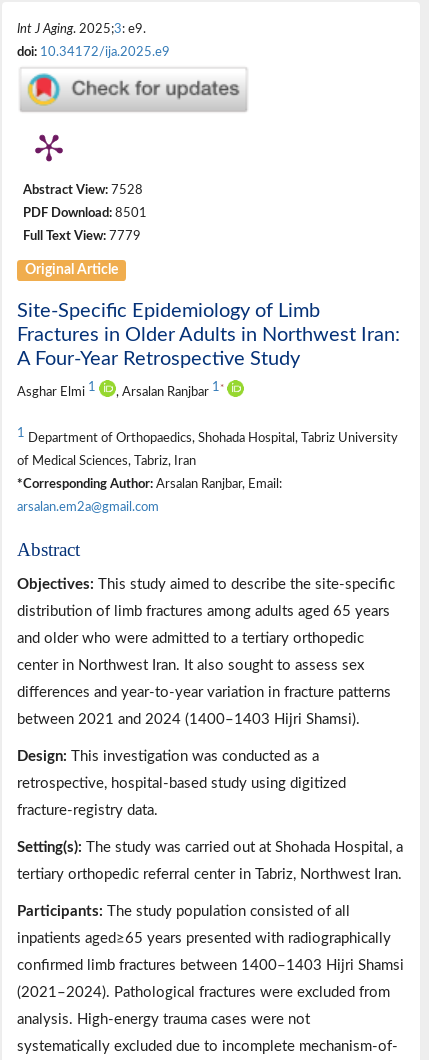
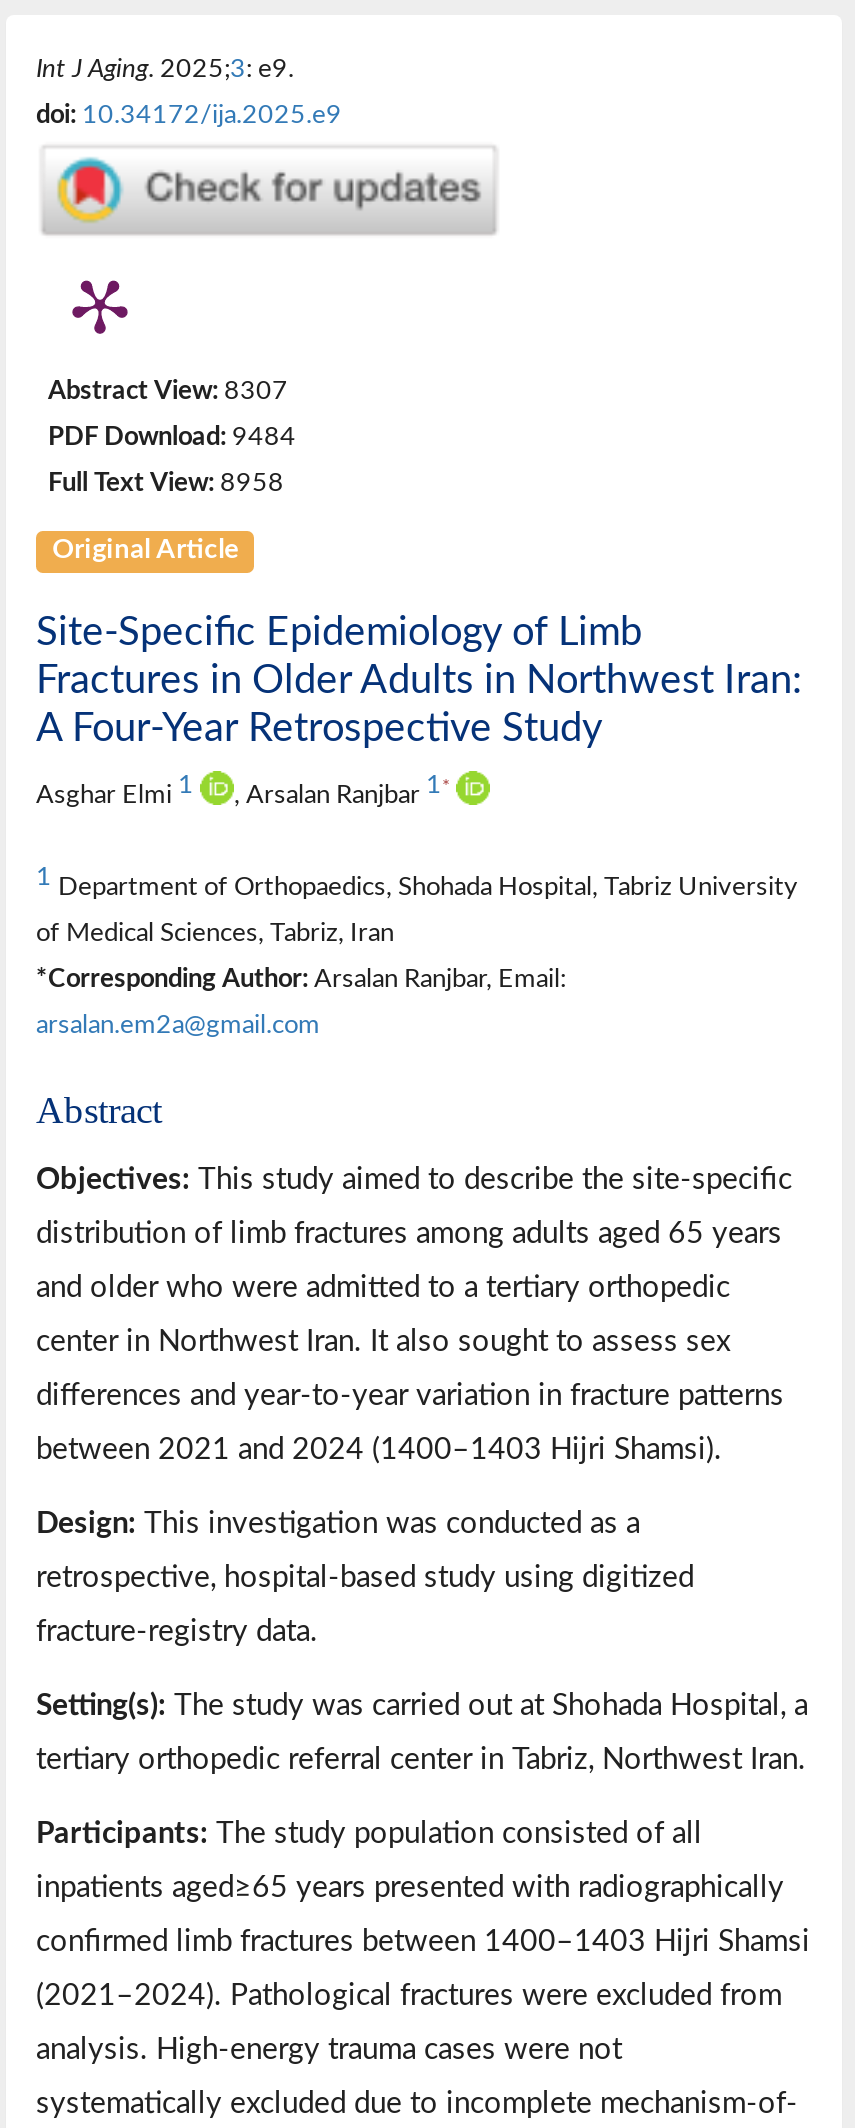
- Abstract View: 7528
+ Abstract View: 8307

- PDF Download: 8501
+ PDF Download: 9484

- Full Text View: 7779
+ Full Text View: 8958
